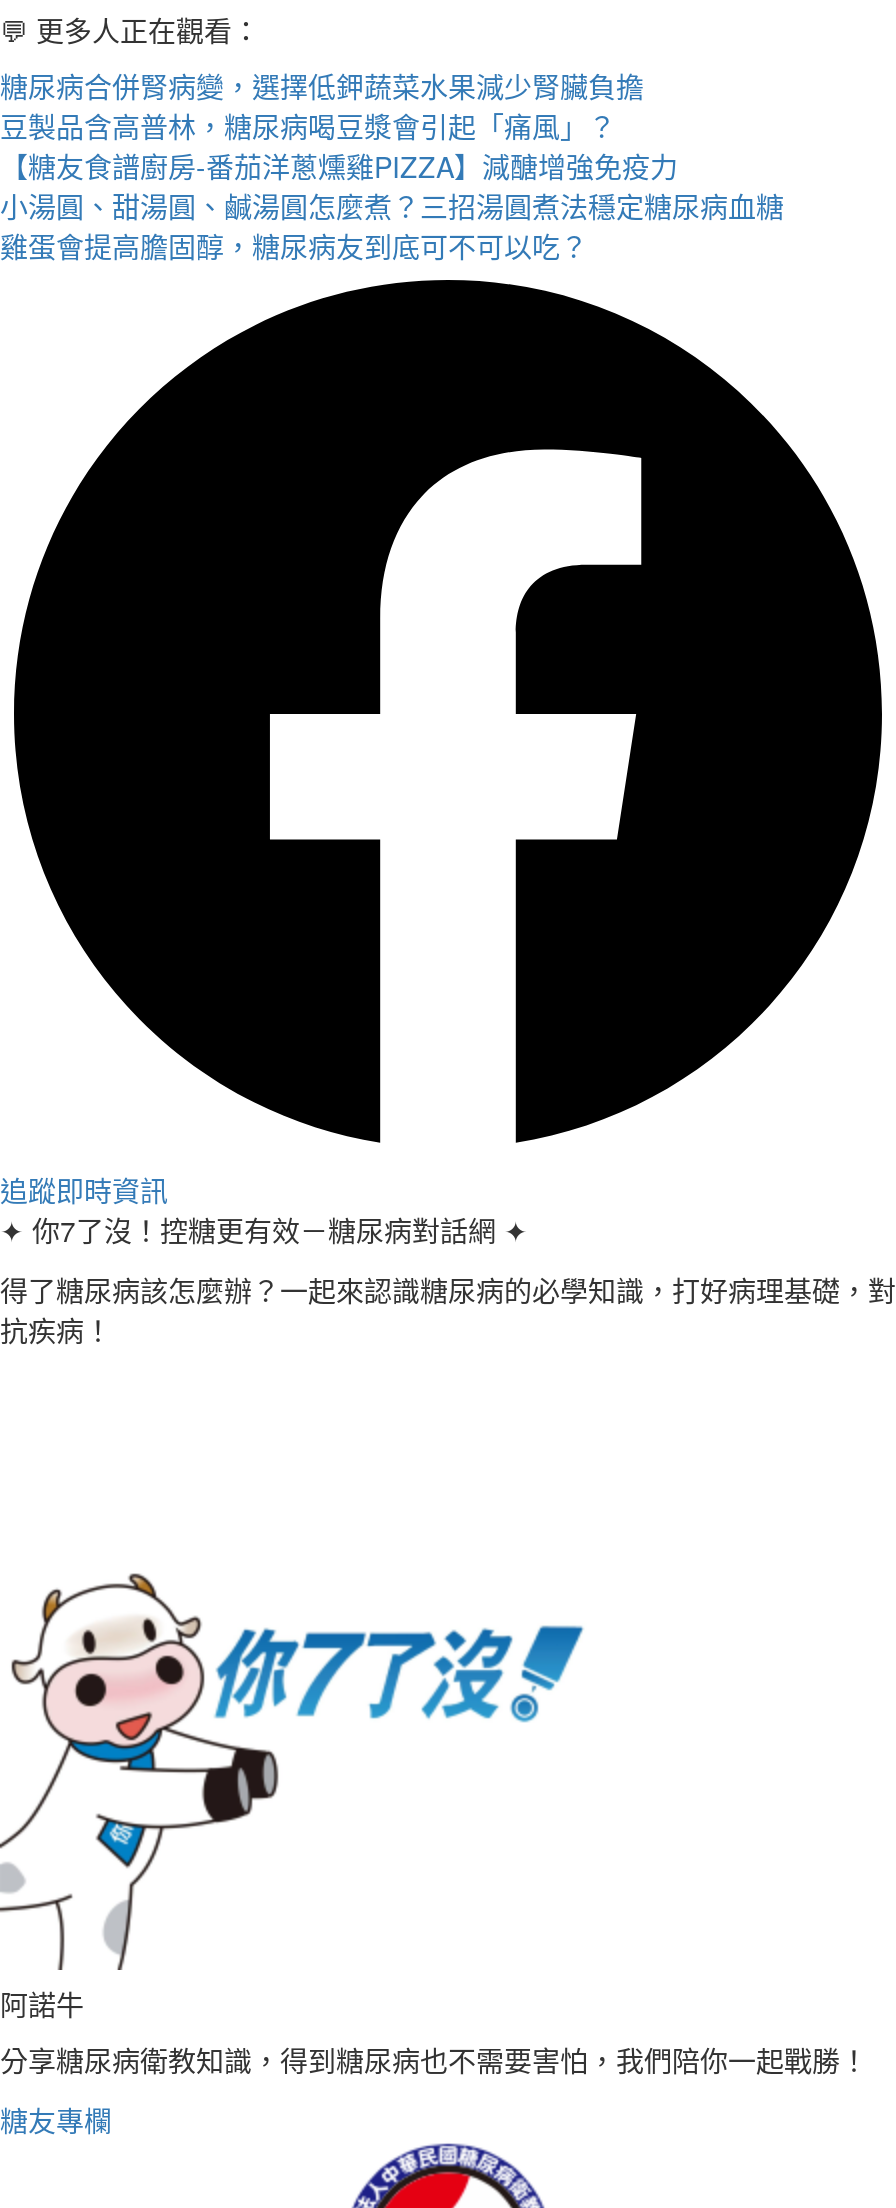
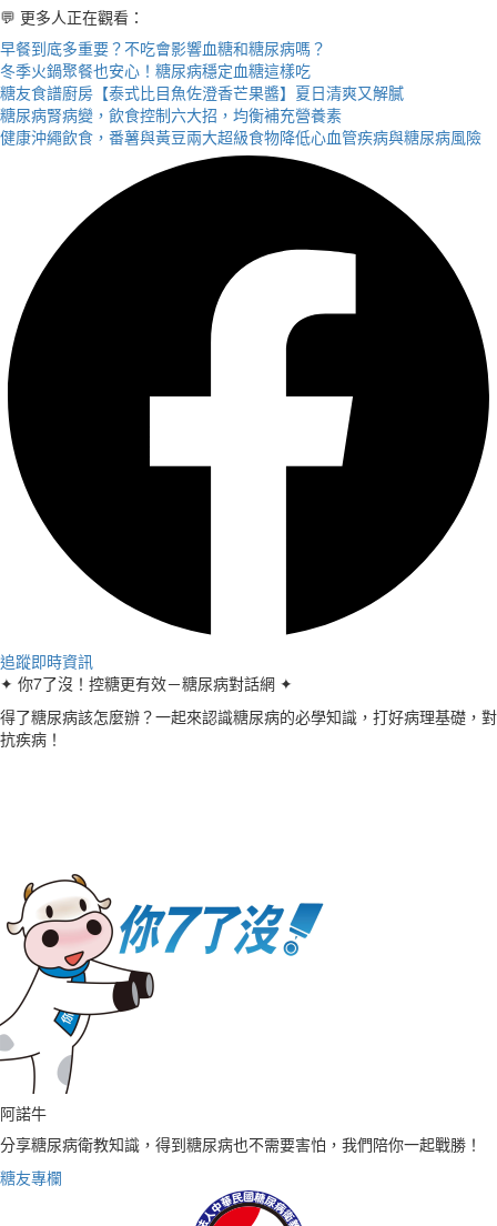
- 糖尿病合併腎病變，選擇低鉀蔬菜水果減少腎臟負擔
- 豆製品含高普林，糖尿病喝豆漿會引起「痛風」？
- 【糖友食譜廚房-番茄洋蔥燻雞PIZZA】減醣增強免疫力
- 小湯圓、甜湯圓、鹹湯圓怎麼煮？三招湯圓煮法穩定糖尿病血糖
- 雞蛋會提高膽固醇，糖尿病友到底可不可以吃？
+ 早餐到底多重要？不吃會影響血糖和糖尿病嗎？
+ 冬季火鍋聚餐也安心！糖尿病穩定血糖這樣吃
+ 糖友食譜廚房【泰式比目魚佐澄香芒果醬】夏日清爽又解膩
+ 糖尿病腎病變，飲食控制六大招，均衡補充營養素
+ 健康沖繩飲食，番薯與黃豆兩大超級食物降低心血管疾病與糖尿病風險
